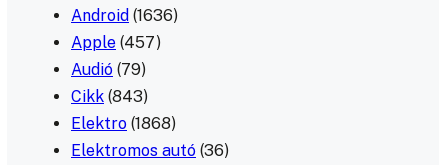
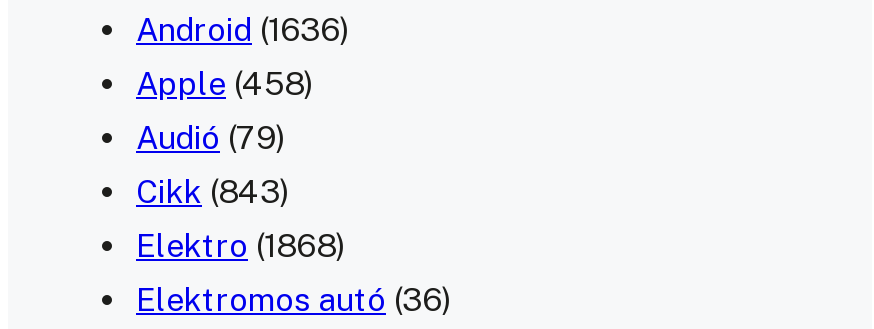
- Apple (457)
+ Apple (458)
